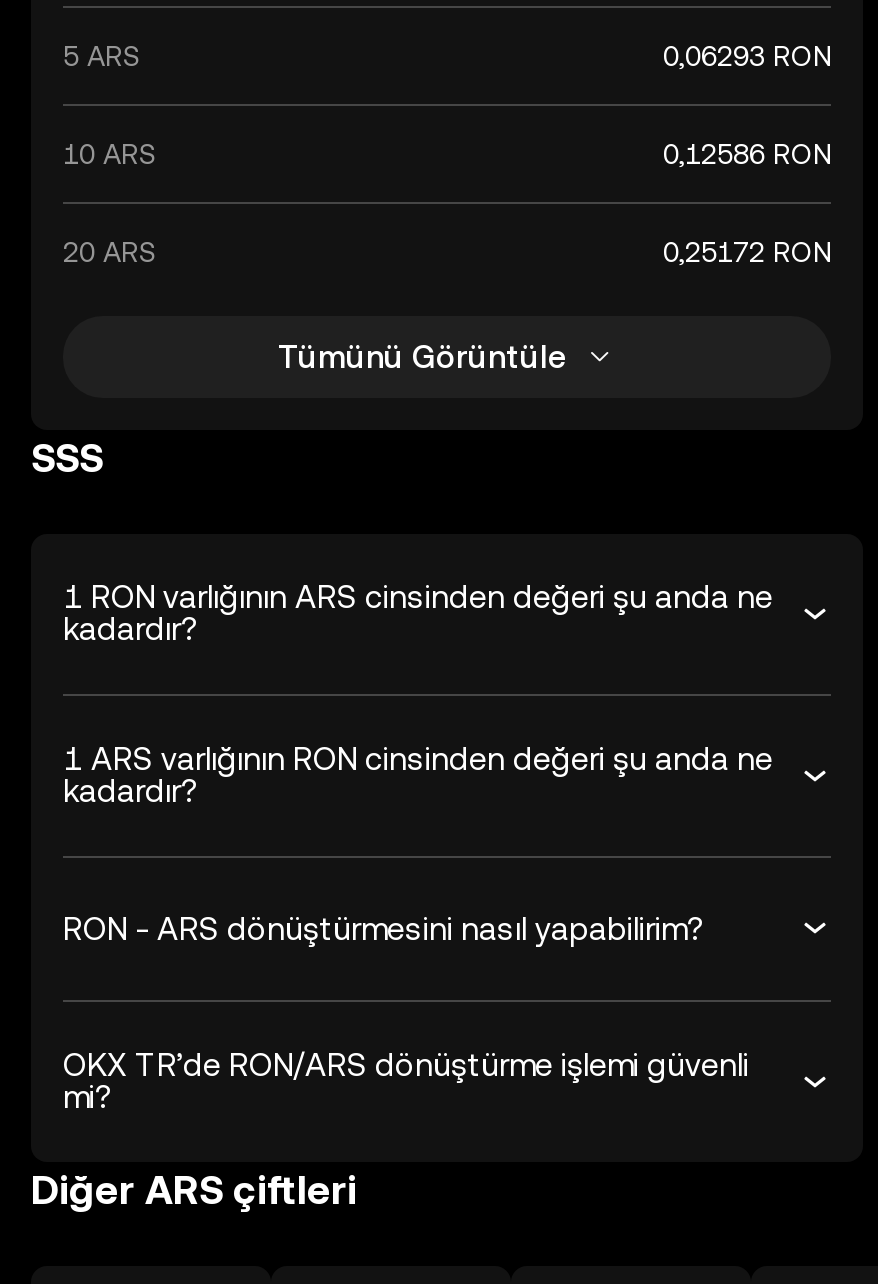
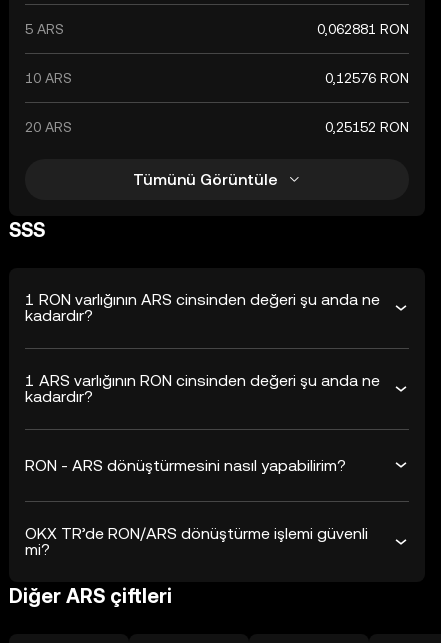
- 0,06293 RON
+ 0,062881 RON

- 0,12586 RON
+ 0,12576 RON

- 0,25172 RON
+ 0,25152 RON
